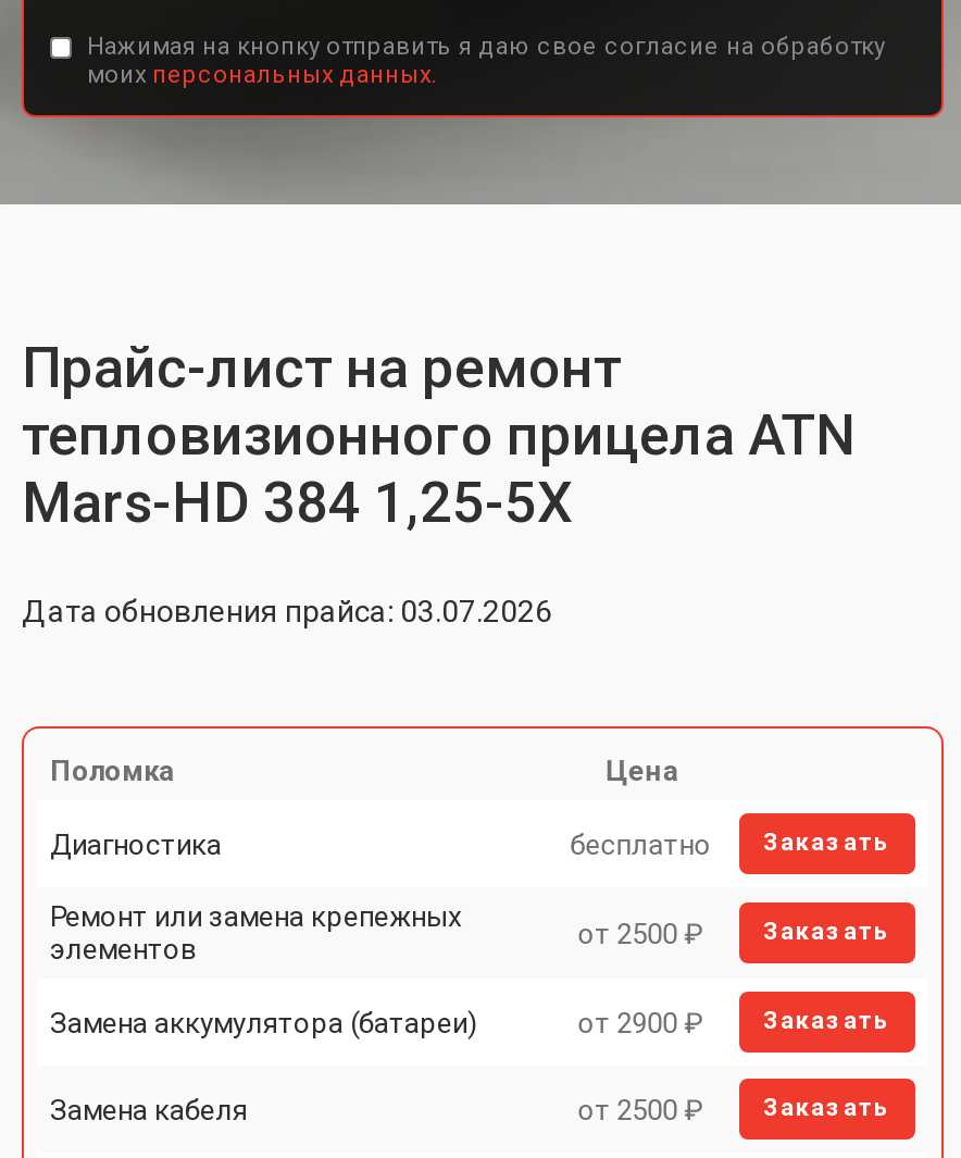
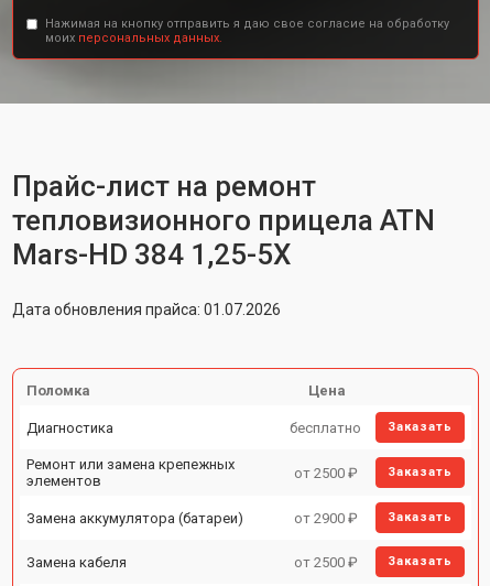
- Дата обновления прайса: 03.07.2026
+ Дата обновления прайса: 01.07.2026
